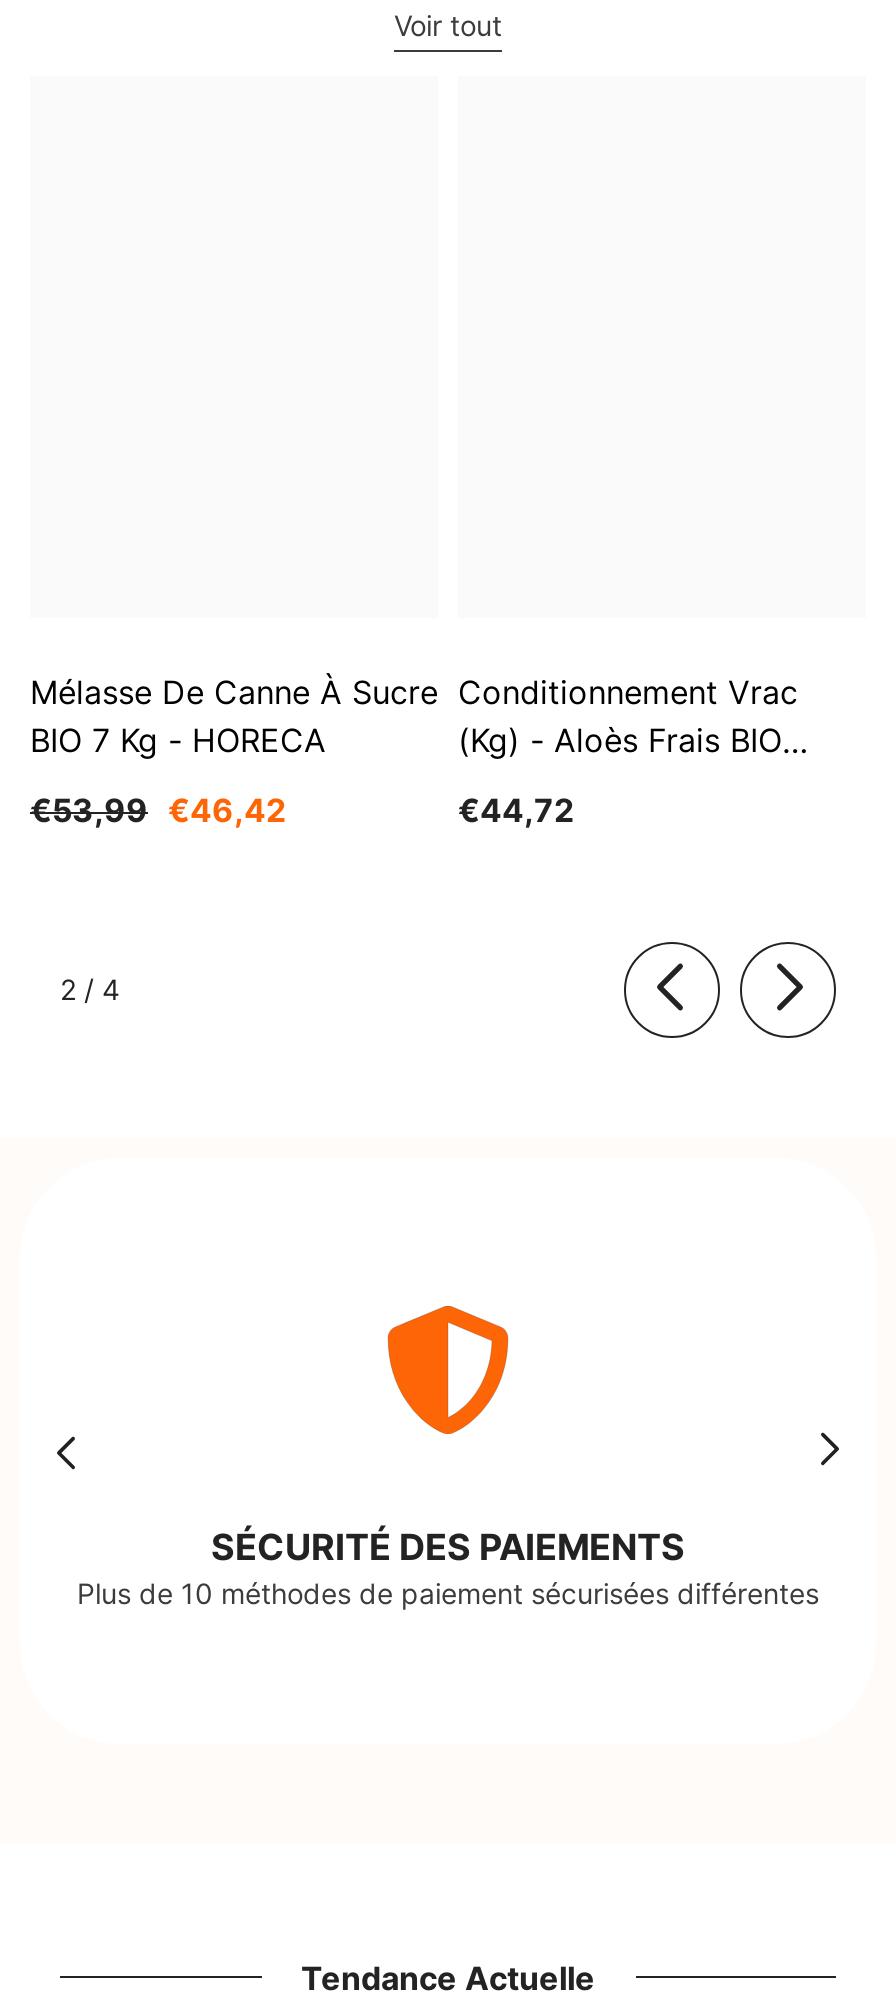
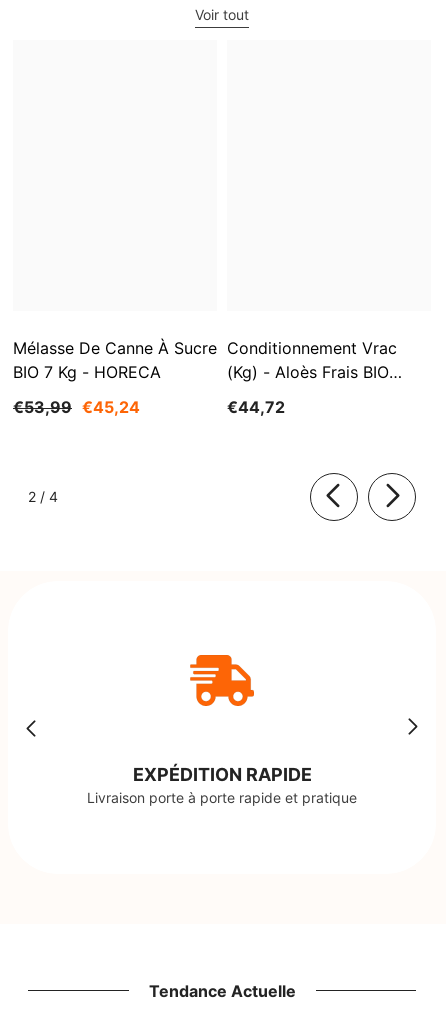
- €53,99 €46,42
+ €53,99 €45,24

- [image]
+ [image]

- SÉCURITÉ DES PAIEMENTS
- Plus de 10 méthodes de paiement sécurisées différentes
+ EXPÉDITION RAPIDE
+ Livraison porte à porte rapide et pratique
